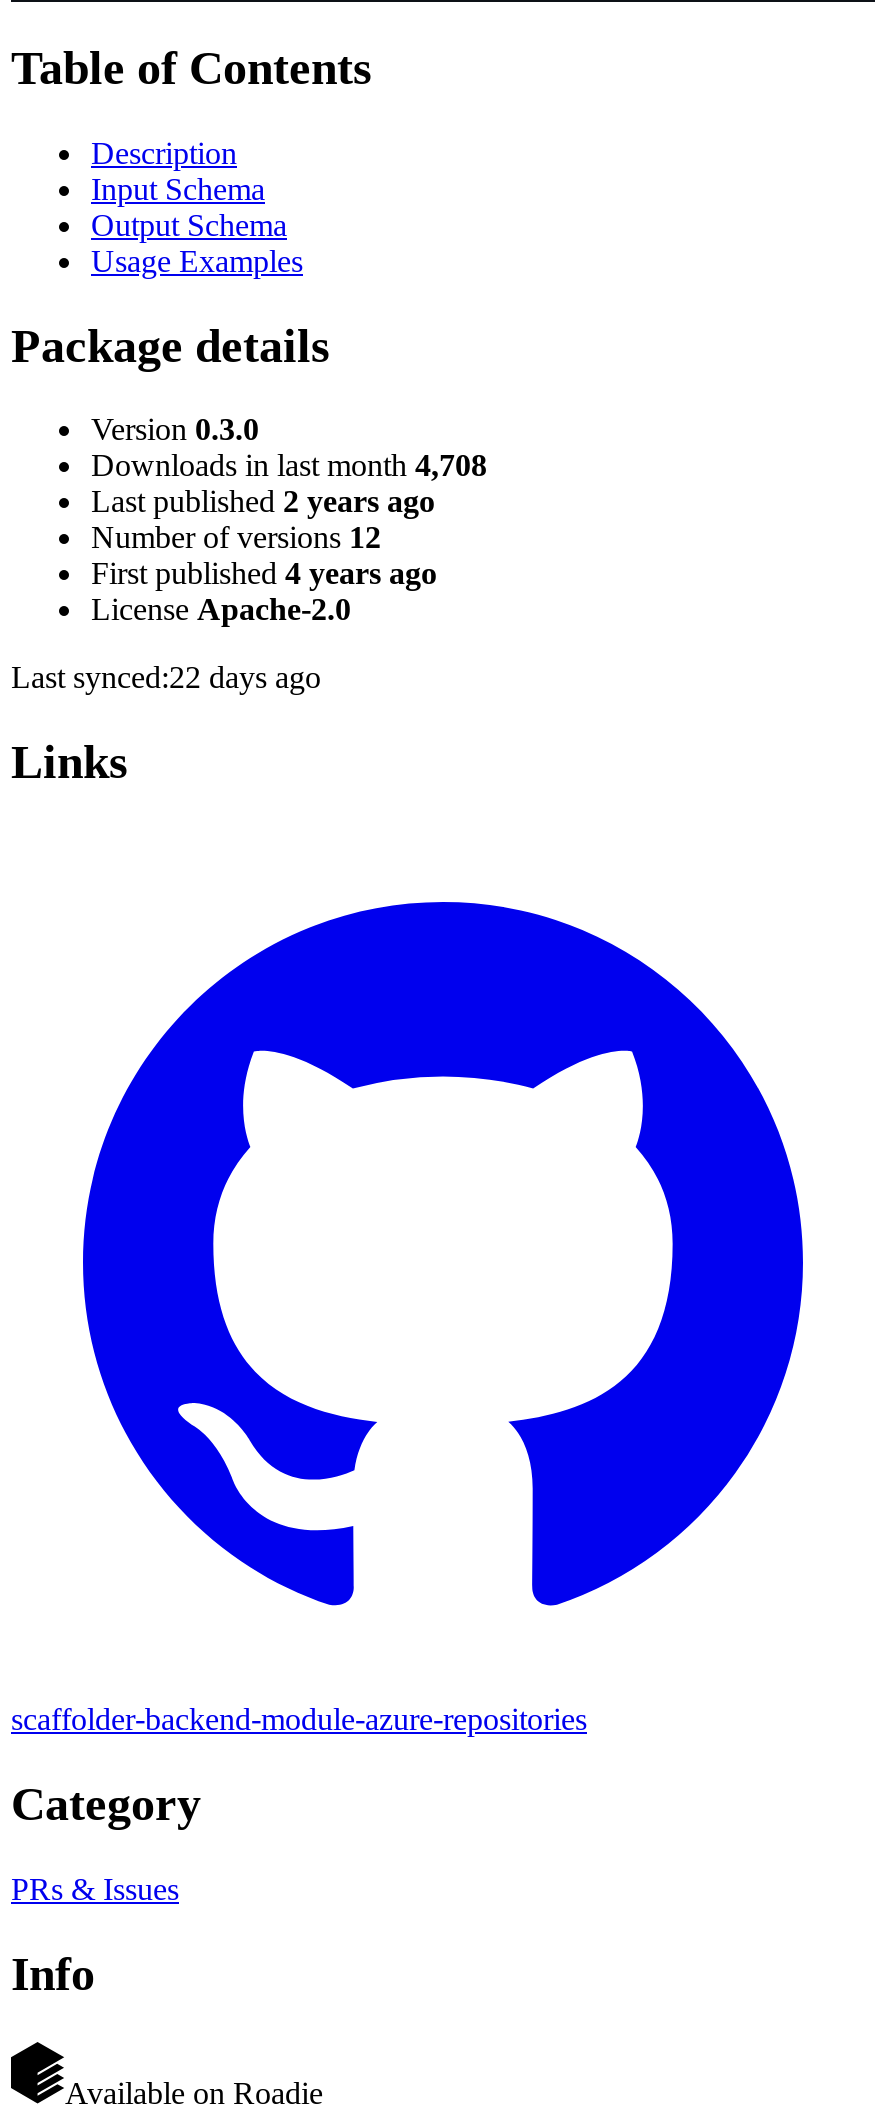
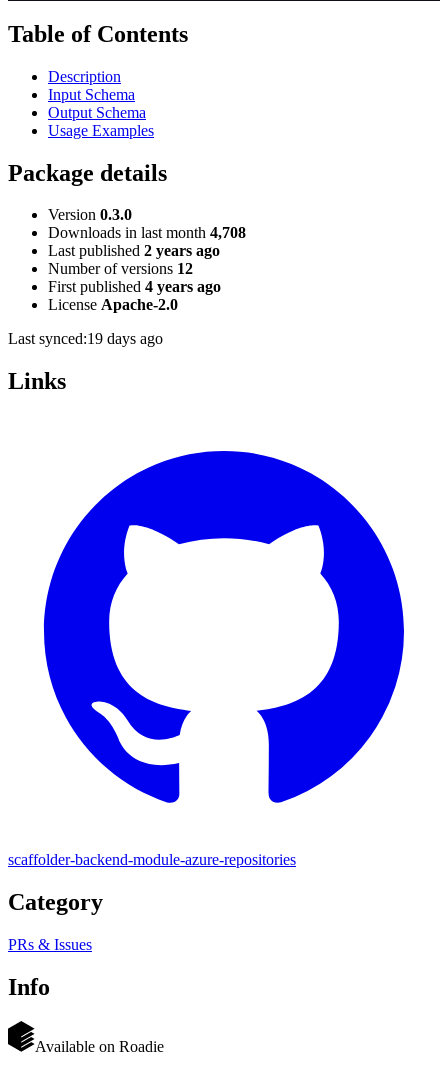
- Last synced:22 days ago
+ Last synced:19 days ago
